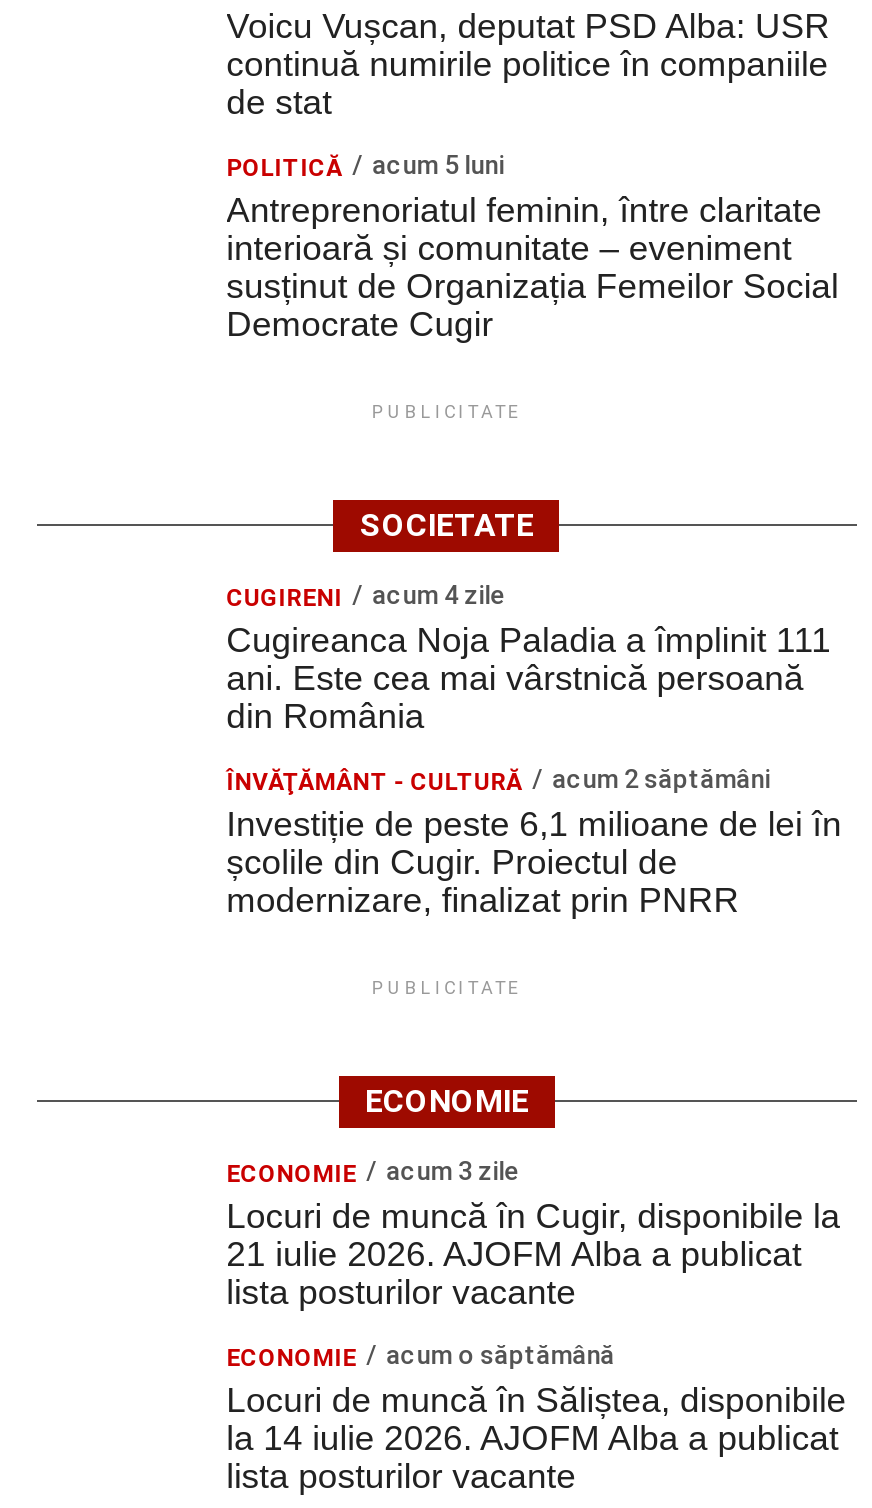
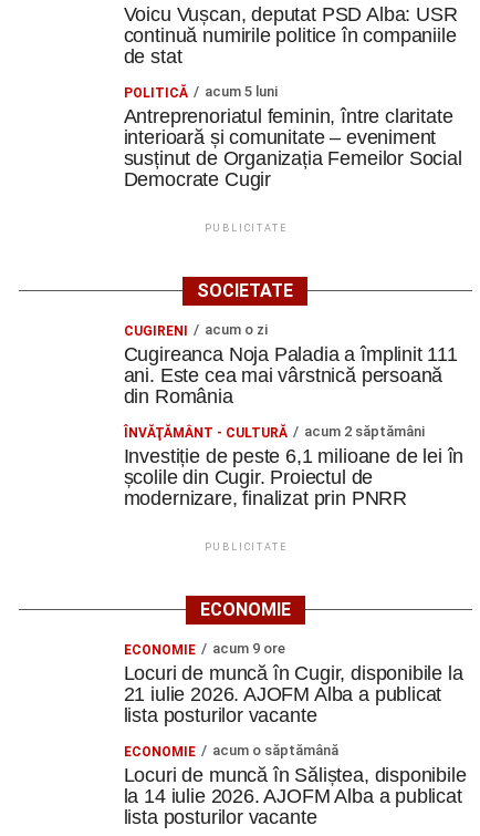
- acum 4 zile
+ acum o zi

- ECONOMIE acum 3 zile
+ ECONOMIE acum 9 ore
